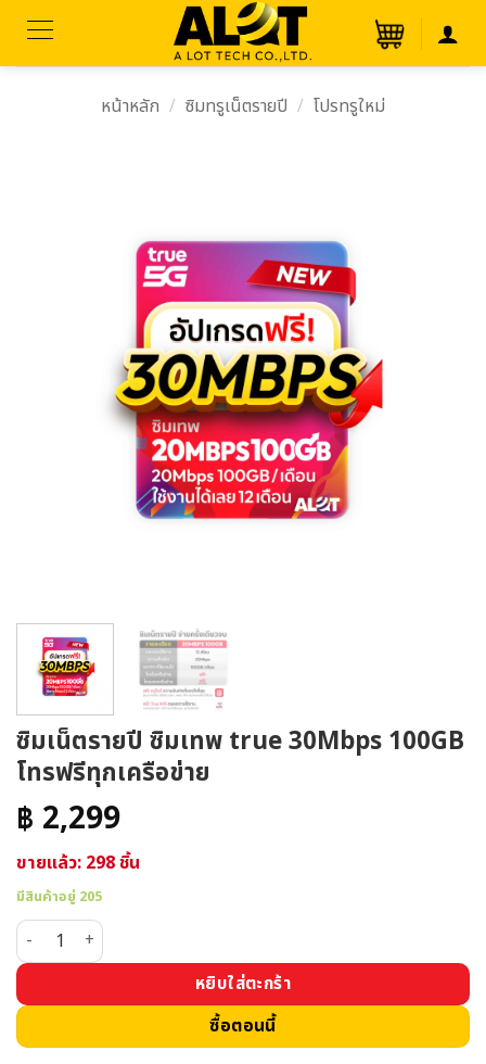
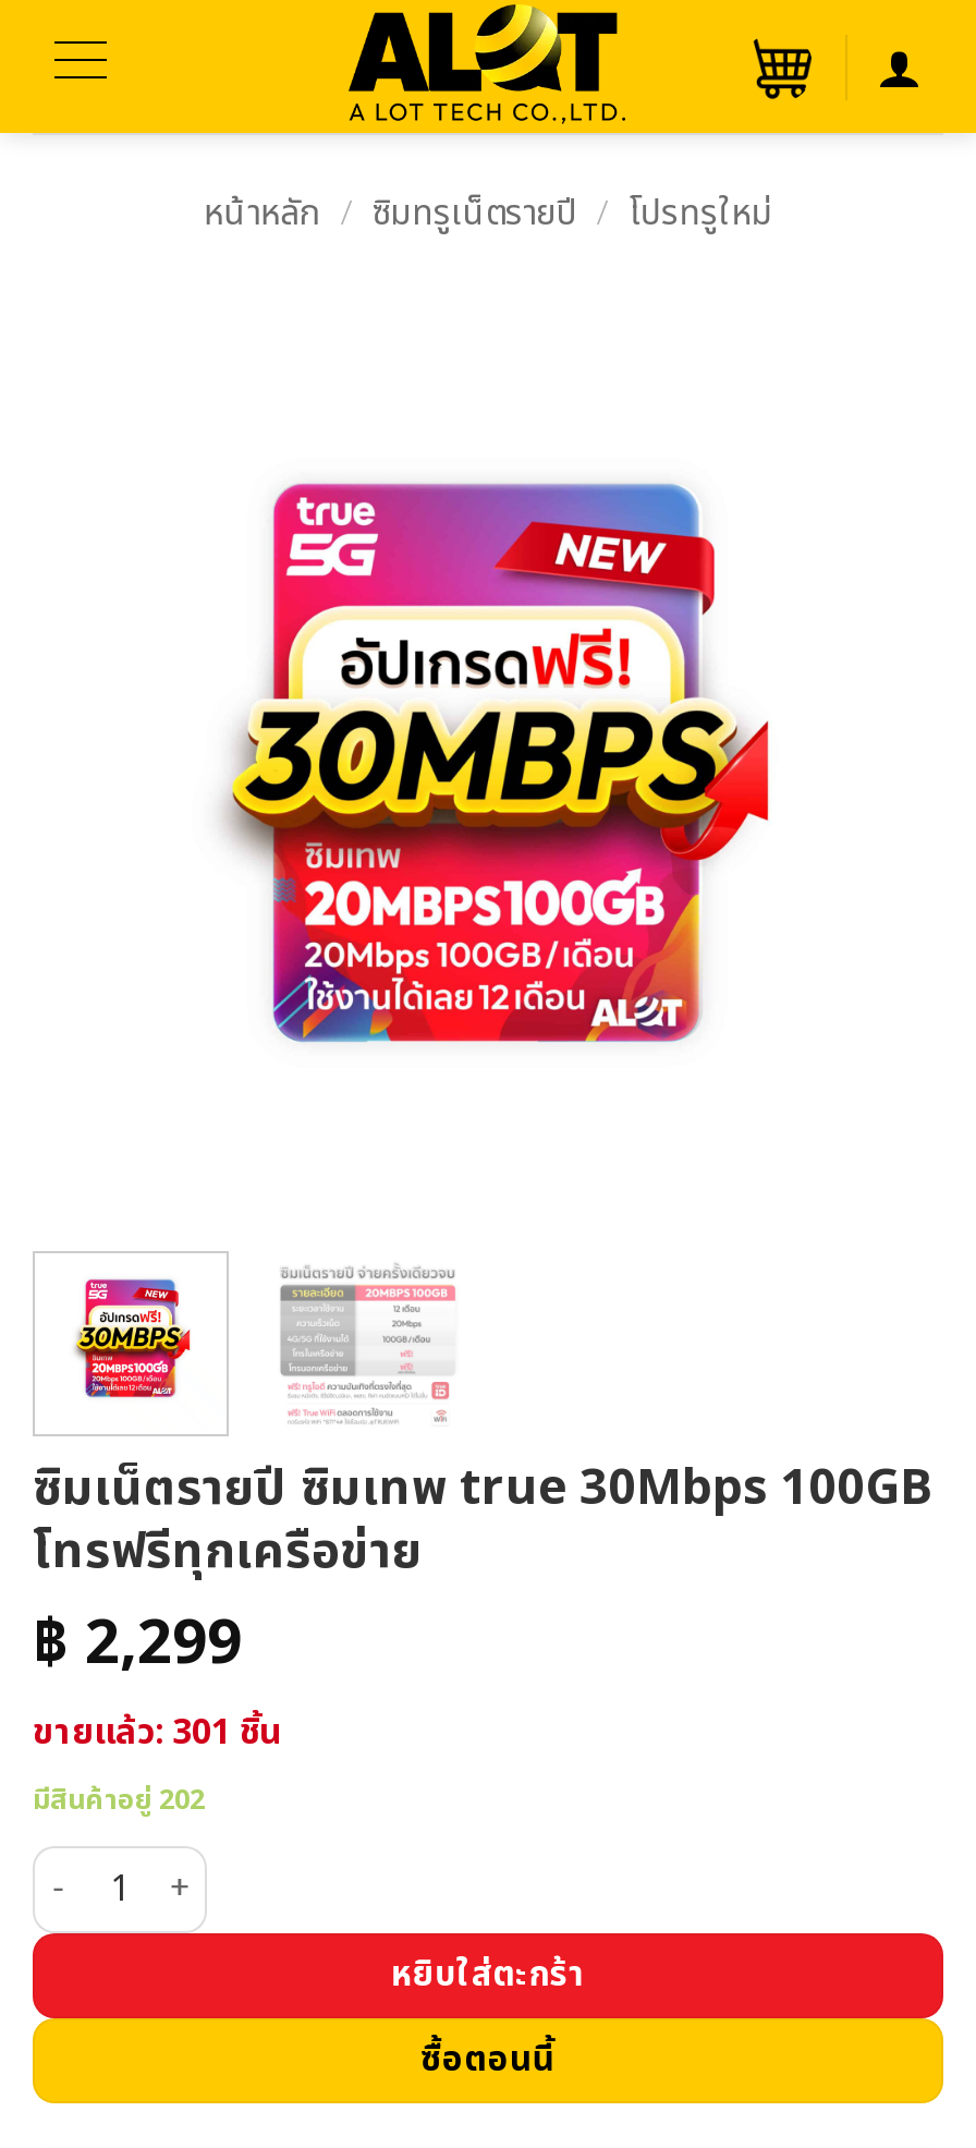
- ขายแล้ว: 298 ชิ้น
+ ขายแล้ว: 301 ชิ้น

- มีสินค้าอยู่ 205
+ มีสินค้าอยู่ 202
